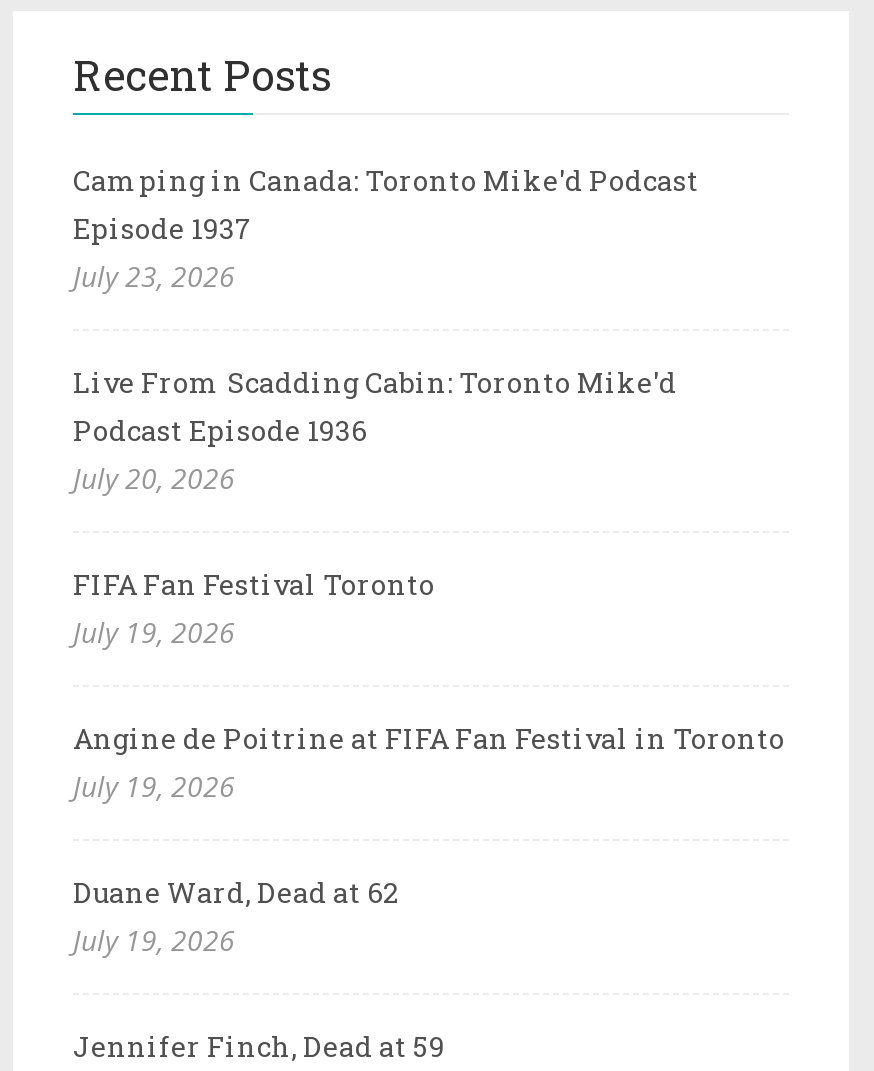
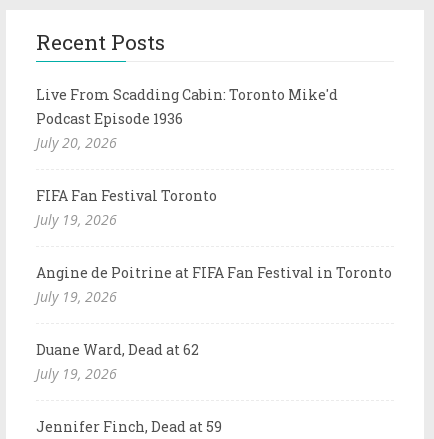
- Camping in Canada: Toronto Mike'd Podcast
- Episode 1937
- July 23, 2026
